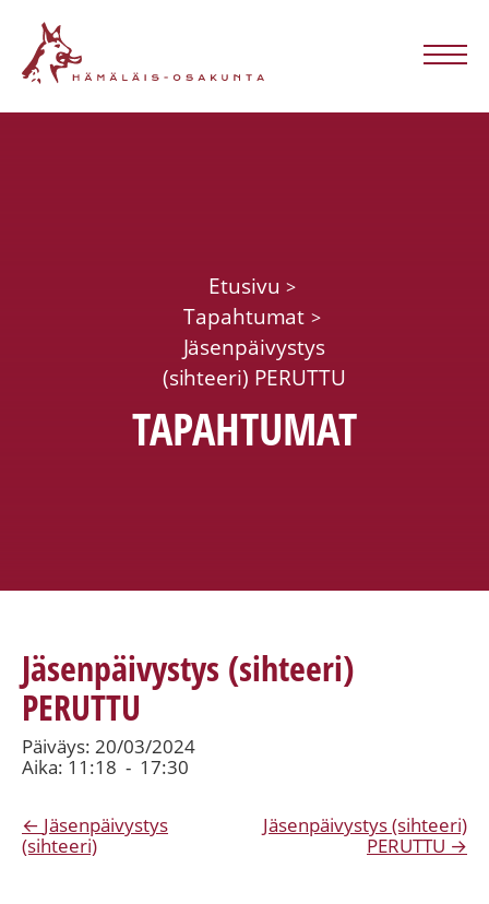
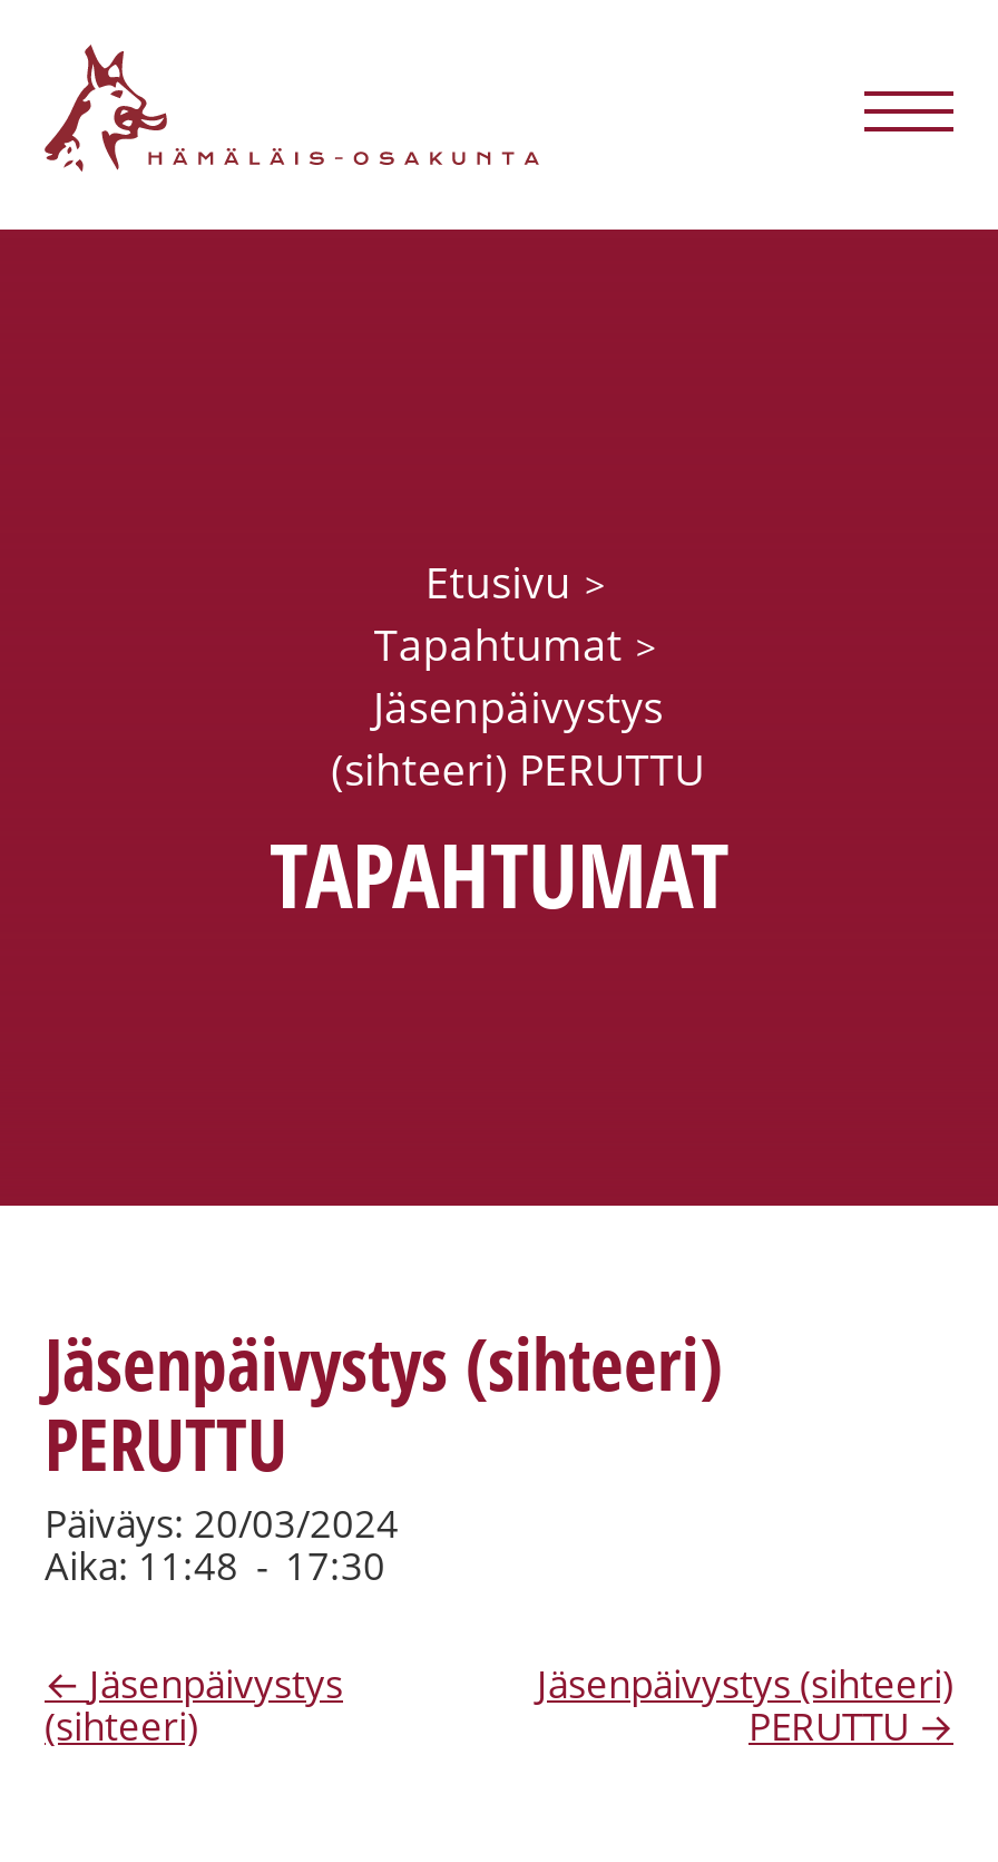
- Aika: 11:18 - 17:30
+ Aika: 11:48 - 17:30
